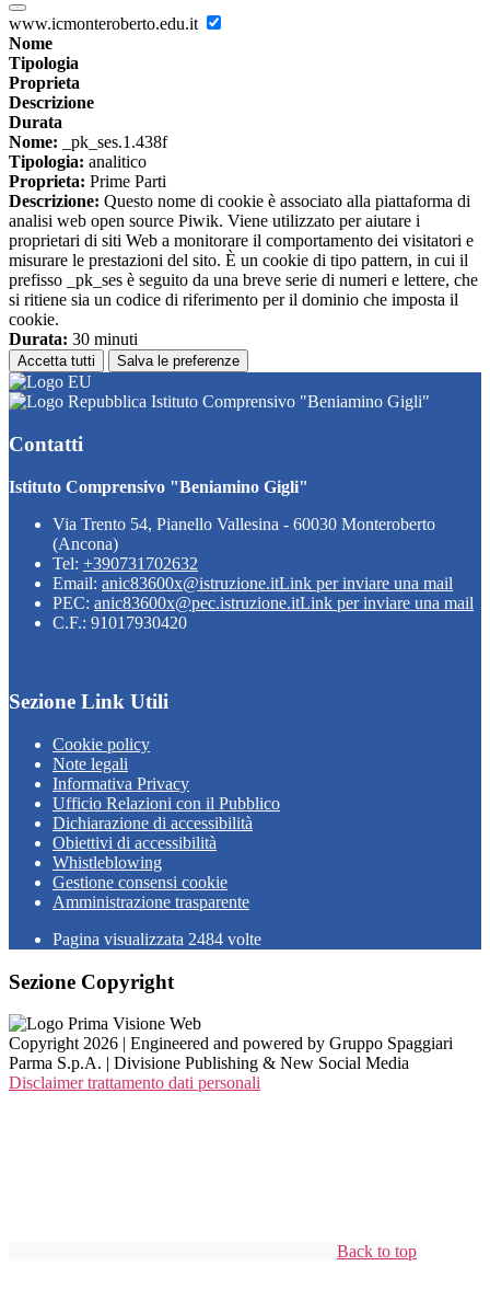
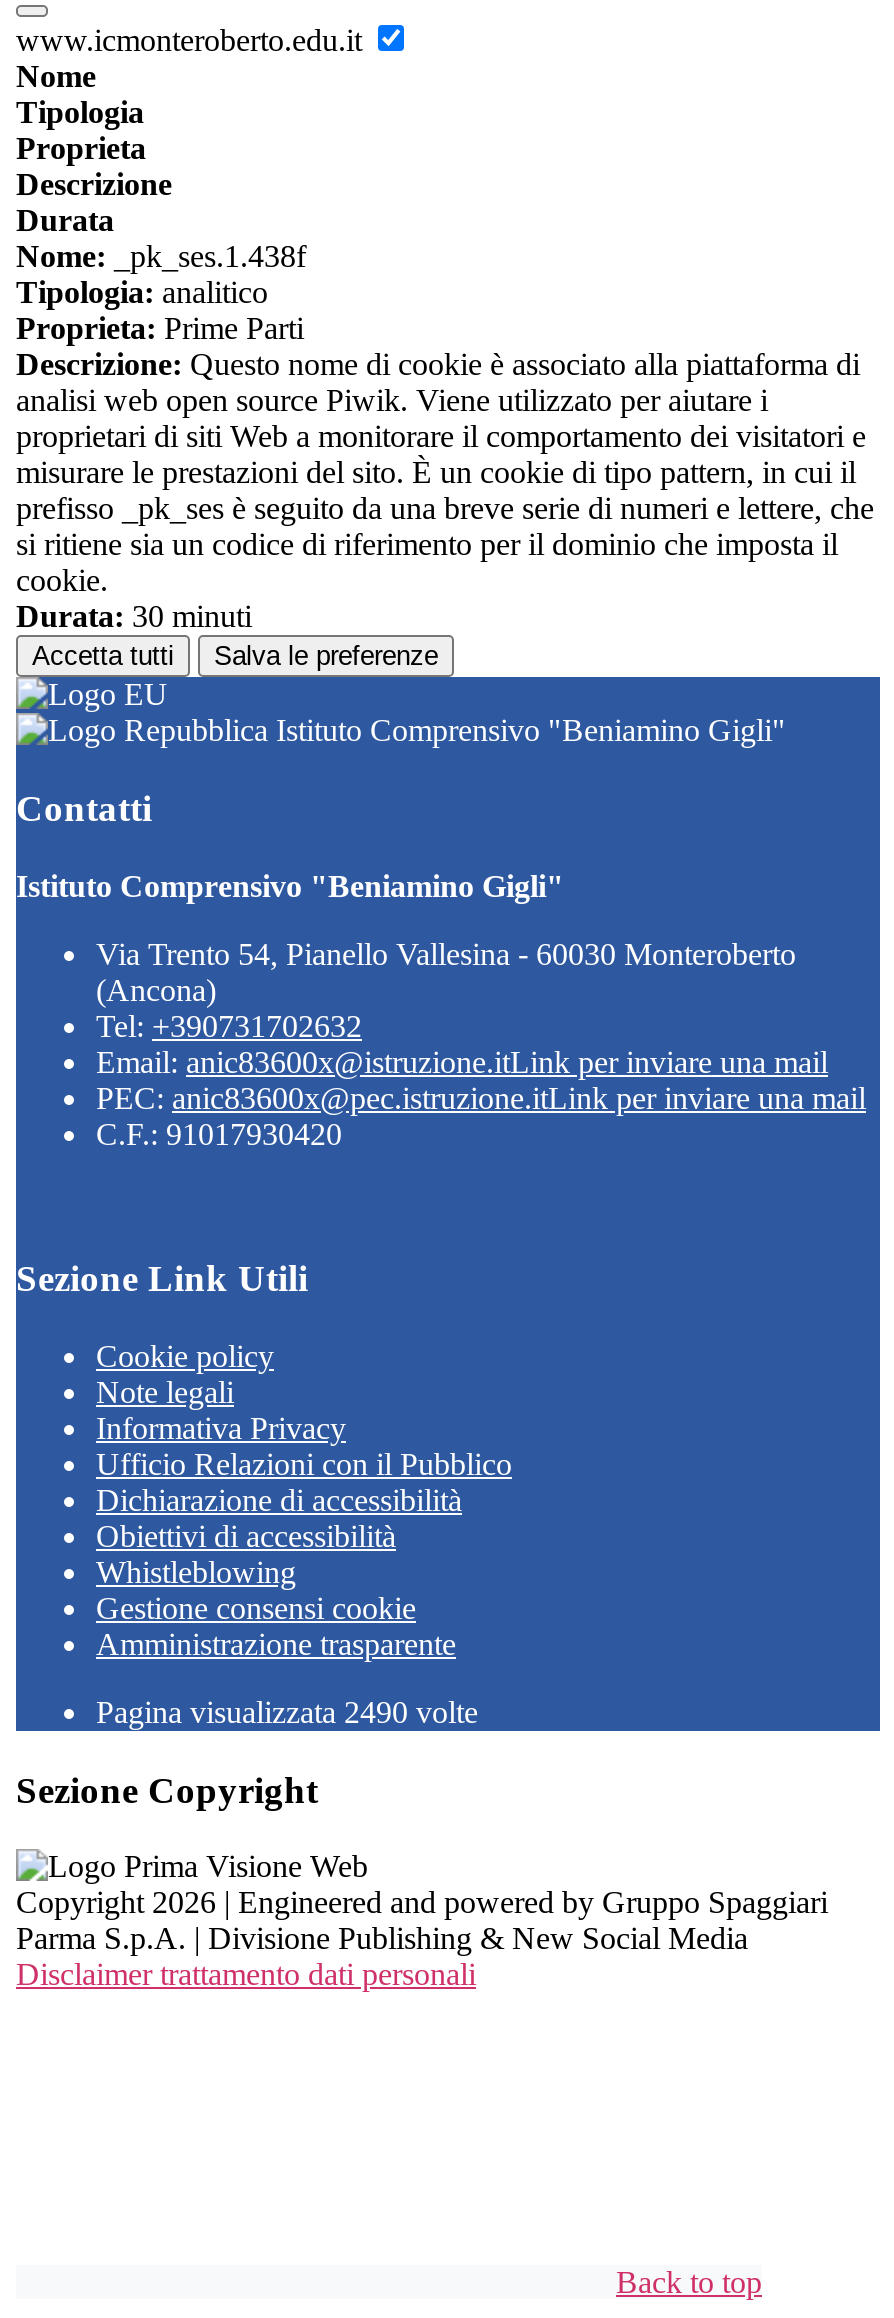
- Pagina visualizzata 2484 volte
+ Pagina visualizzata 2490 volte
